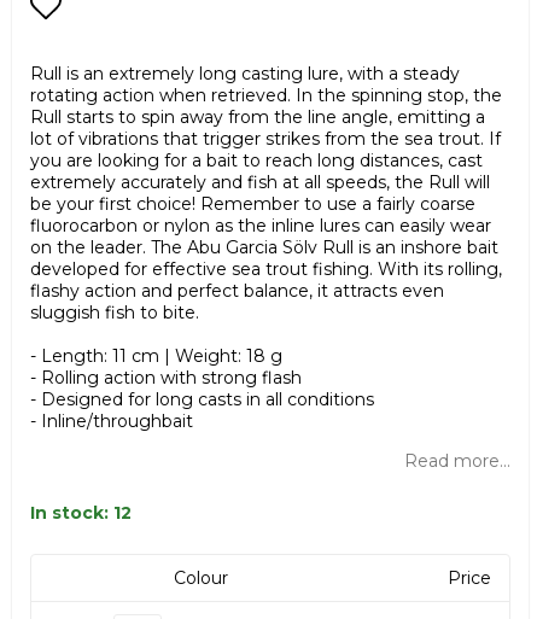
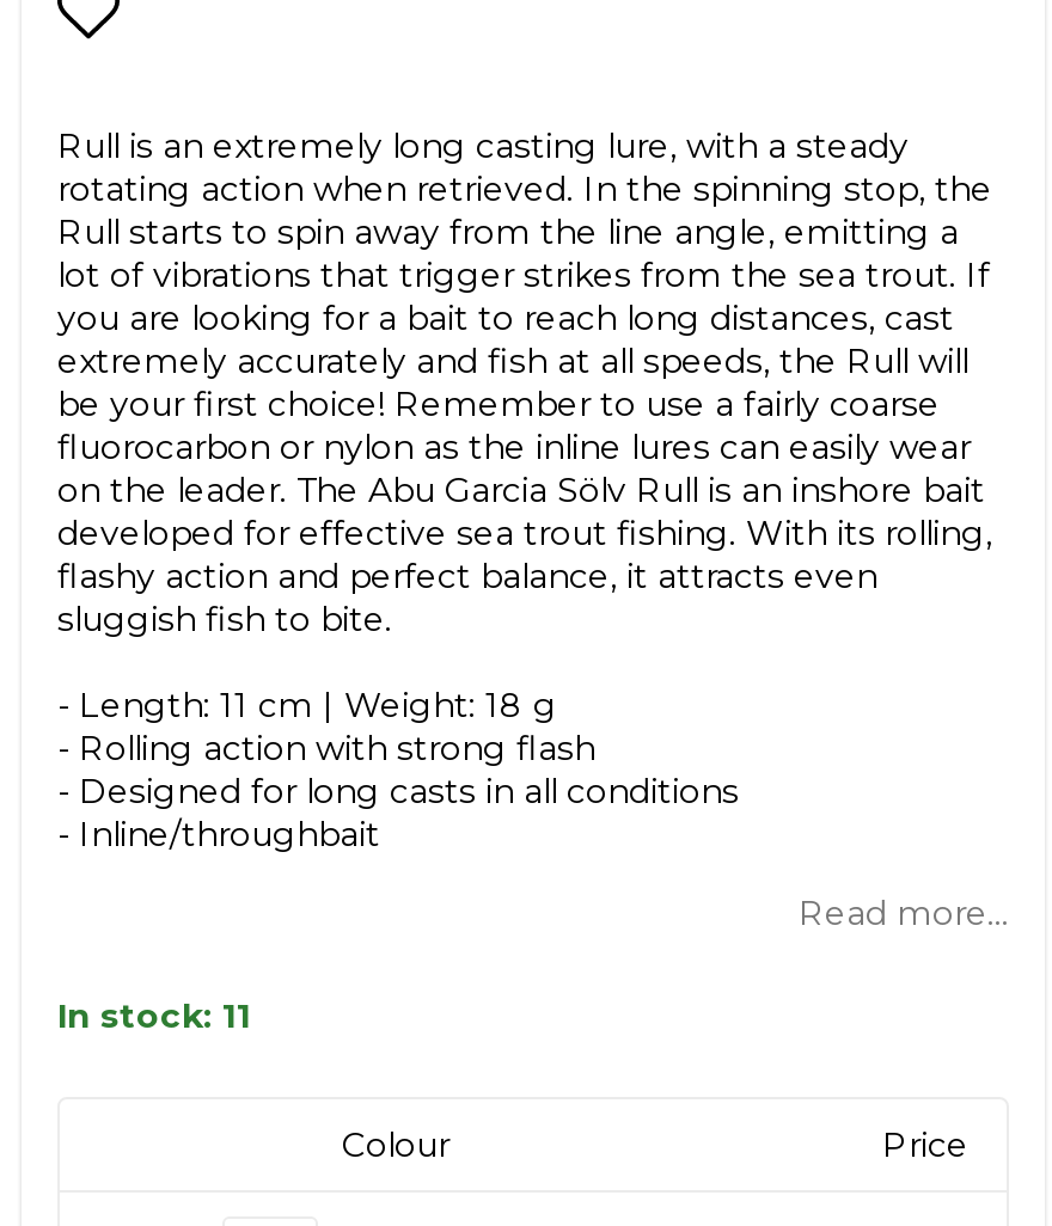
- In stock: 12
+ In stock: 11
